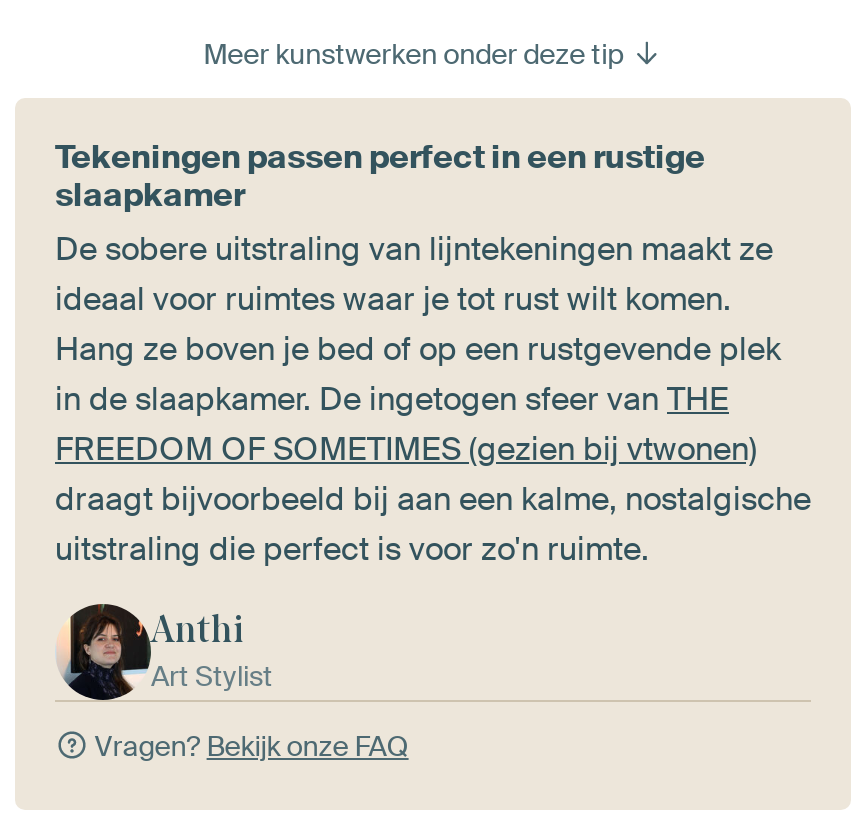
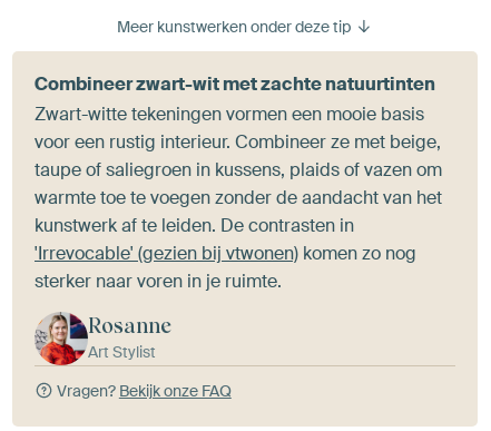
- Tekeningen passen perfect in een rustige
- slaapkamer
- De sobere uitstraling van lijntekeningen maakt ze
- ideaal voor ruimtes waar je tot rust wilt komen.
- Hang ze boven je bed of op een rustgevende plek
- in de slaapkamer. De ingetogen sfeer van THE
- FREEDOM OF SOMETIMES (gezien bij vtwonen)
- draagt bijvoorbeeld bij aan een kalme, nostalgische
- uitstraling die perfect is voor zo'n ruimte.
+ Combineer zwart-wit met zachte natuurtinten
+ Zwart-witte tekeningen vormen een mooie basis
+ voor een rustig interieur. Combineer ze met beige,
+ taupe of saliegroen in kussens, plaids of vazen om
+ warmte toe te voegen zonder de aandacht van het
+ kunstwerk af te leiden. De contrasten in
+ 'Irrevocable' (gezien bij vtwonen) komen zo nog
+ sterker naar voren in je ruimte.

- [image]
- Anthi
+ [image]
+ Rosanne
